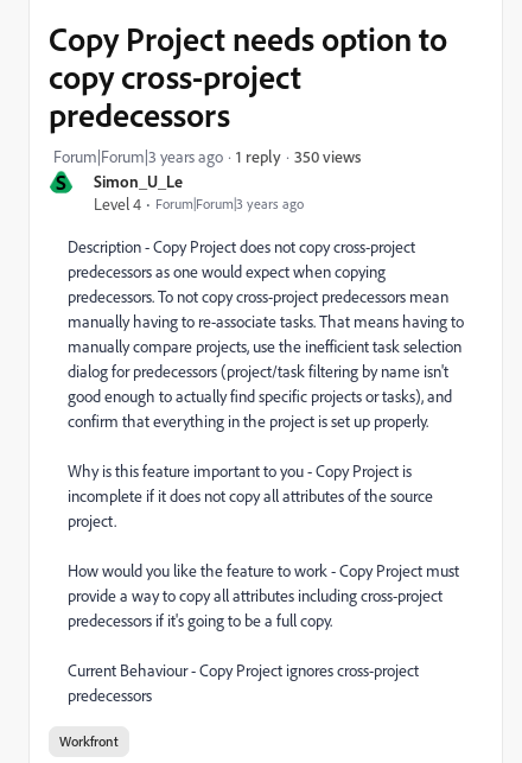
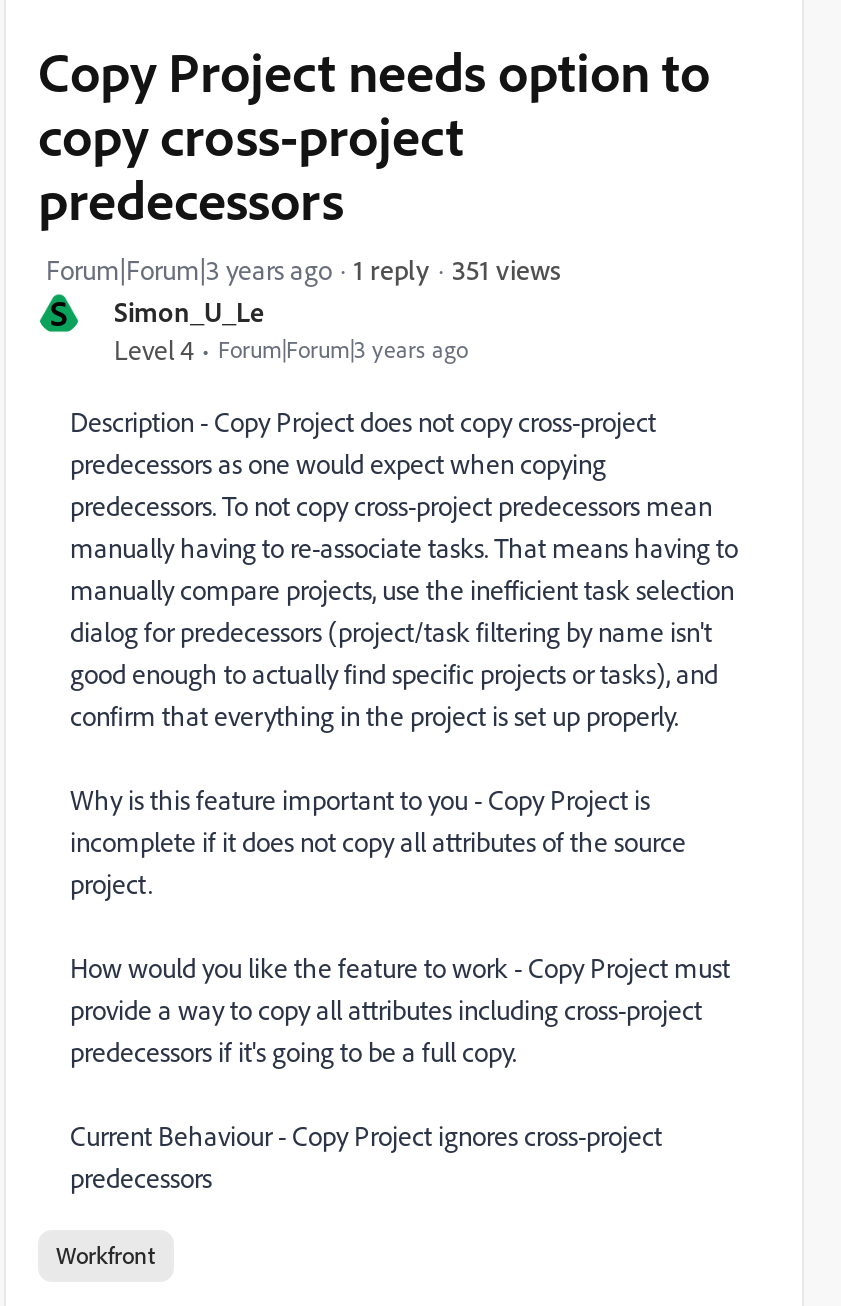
- 350 views
+ 351 views
